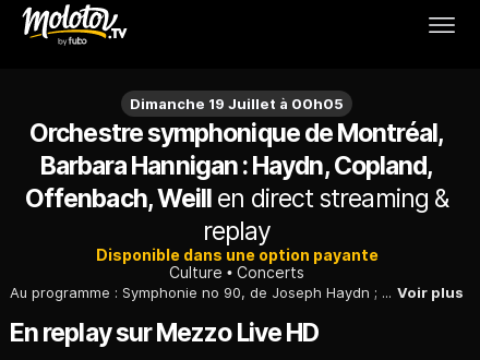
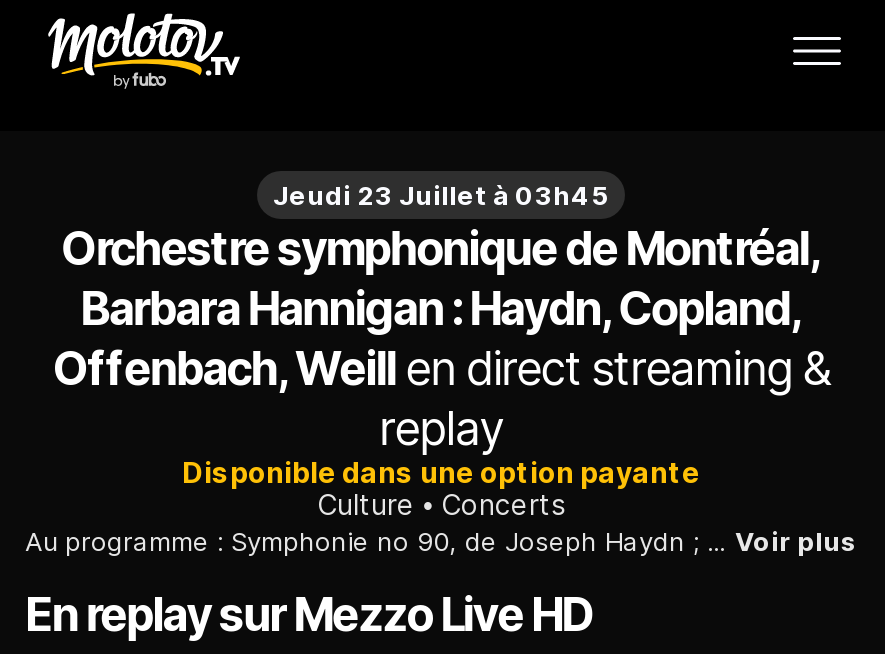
- Dimanche 19 Juillet à 00h05
+ Jeudi 23 Juillet à 03h45
